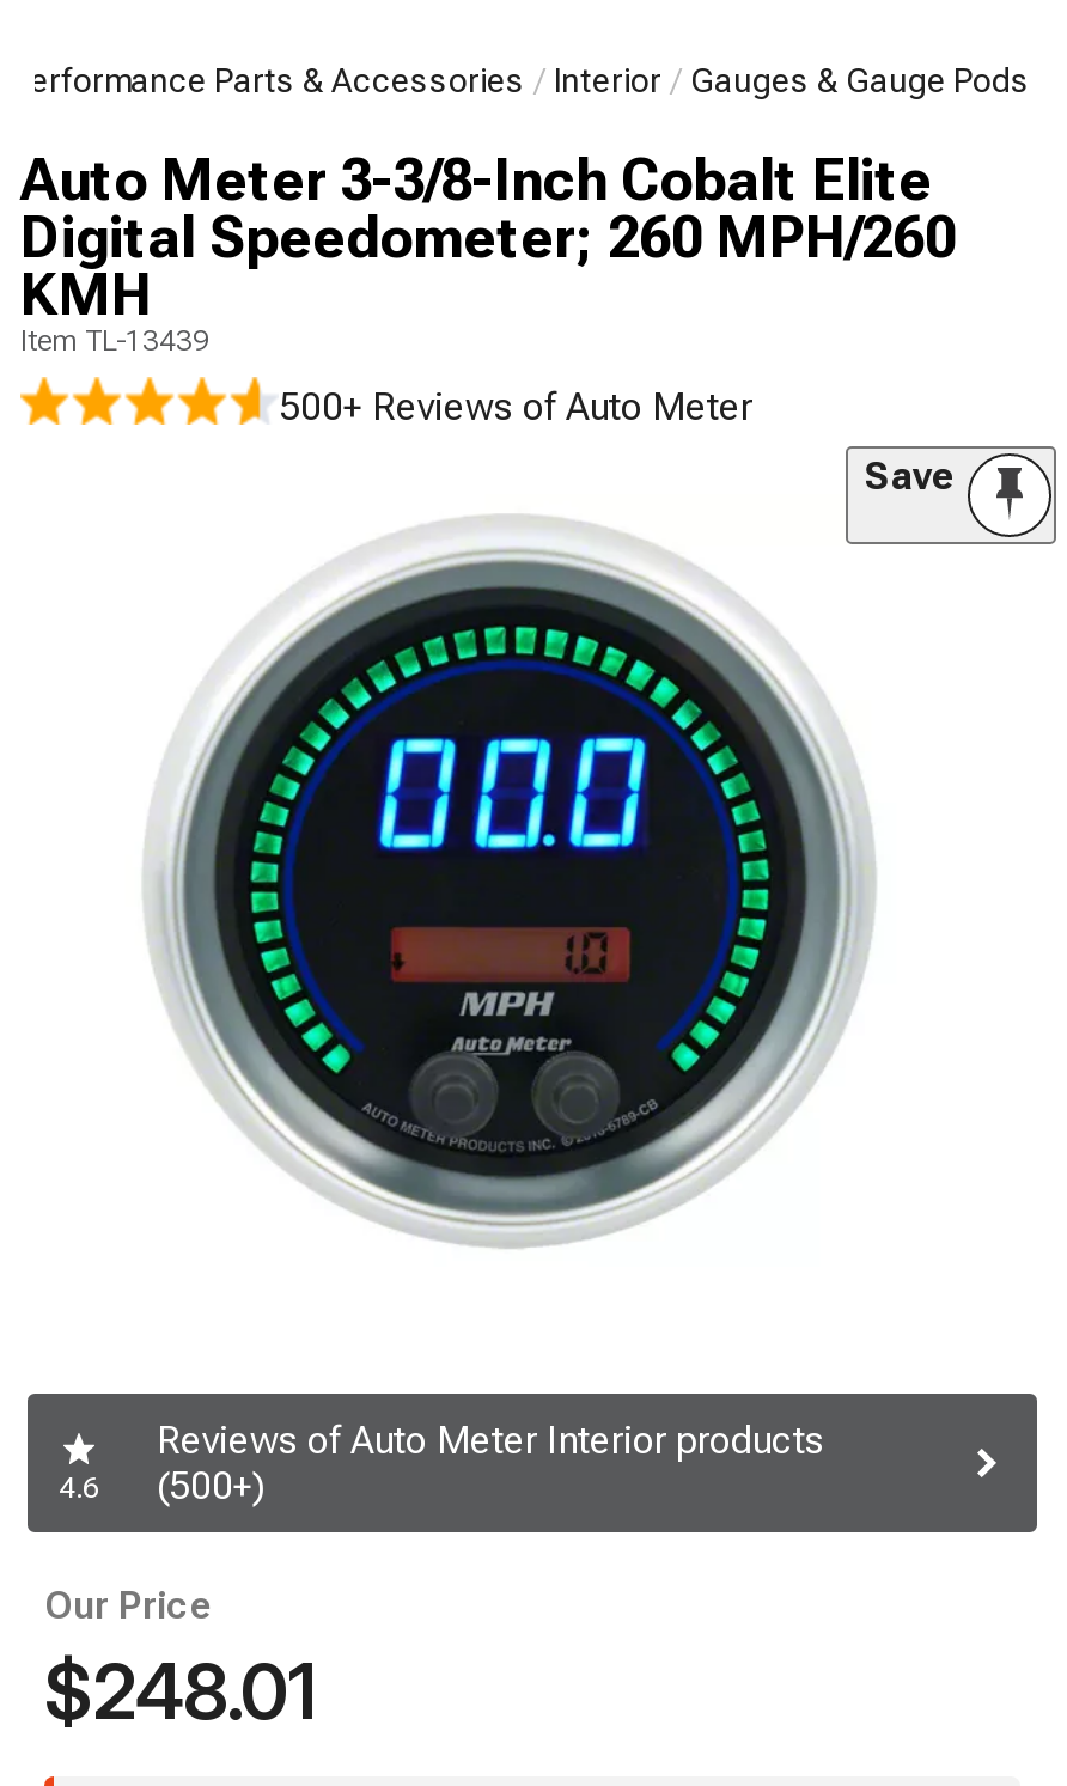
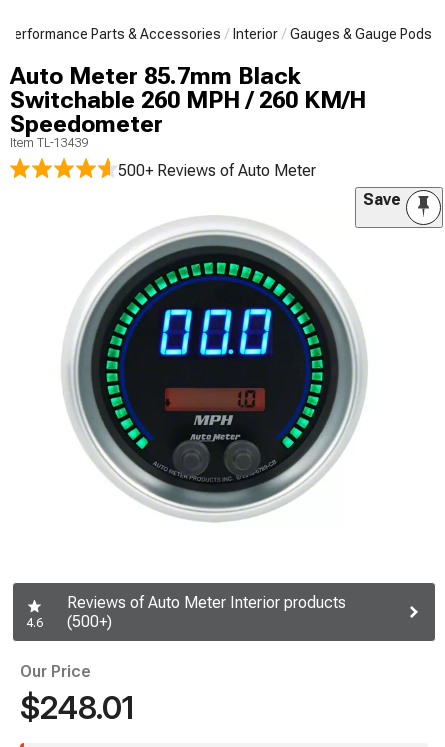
- Auto Meter 3-3/8-Inch Cobalt Elite
- Digital Speedometer; 260 MPH/260
- KMH
+ Auto Meter 85.7mm Black
+ Switchable 260 MPH / 260 KM/H
+ Speedometer
